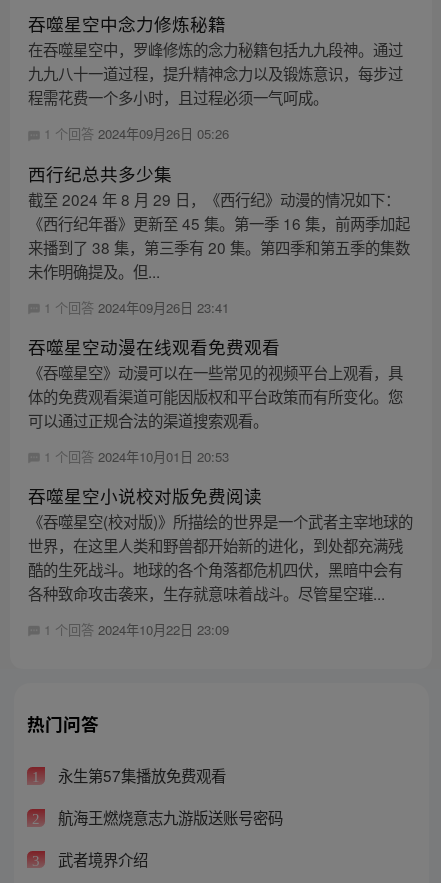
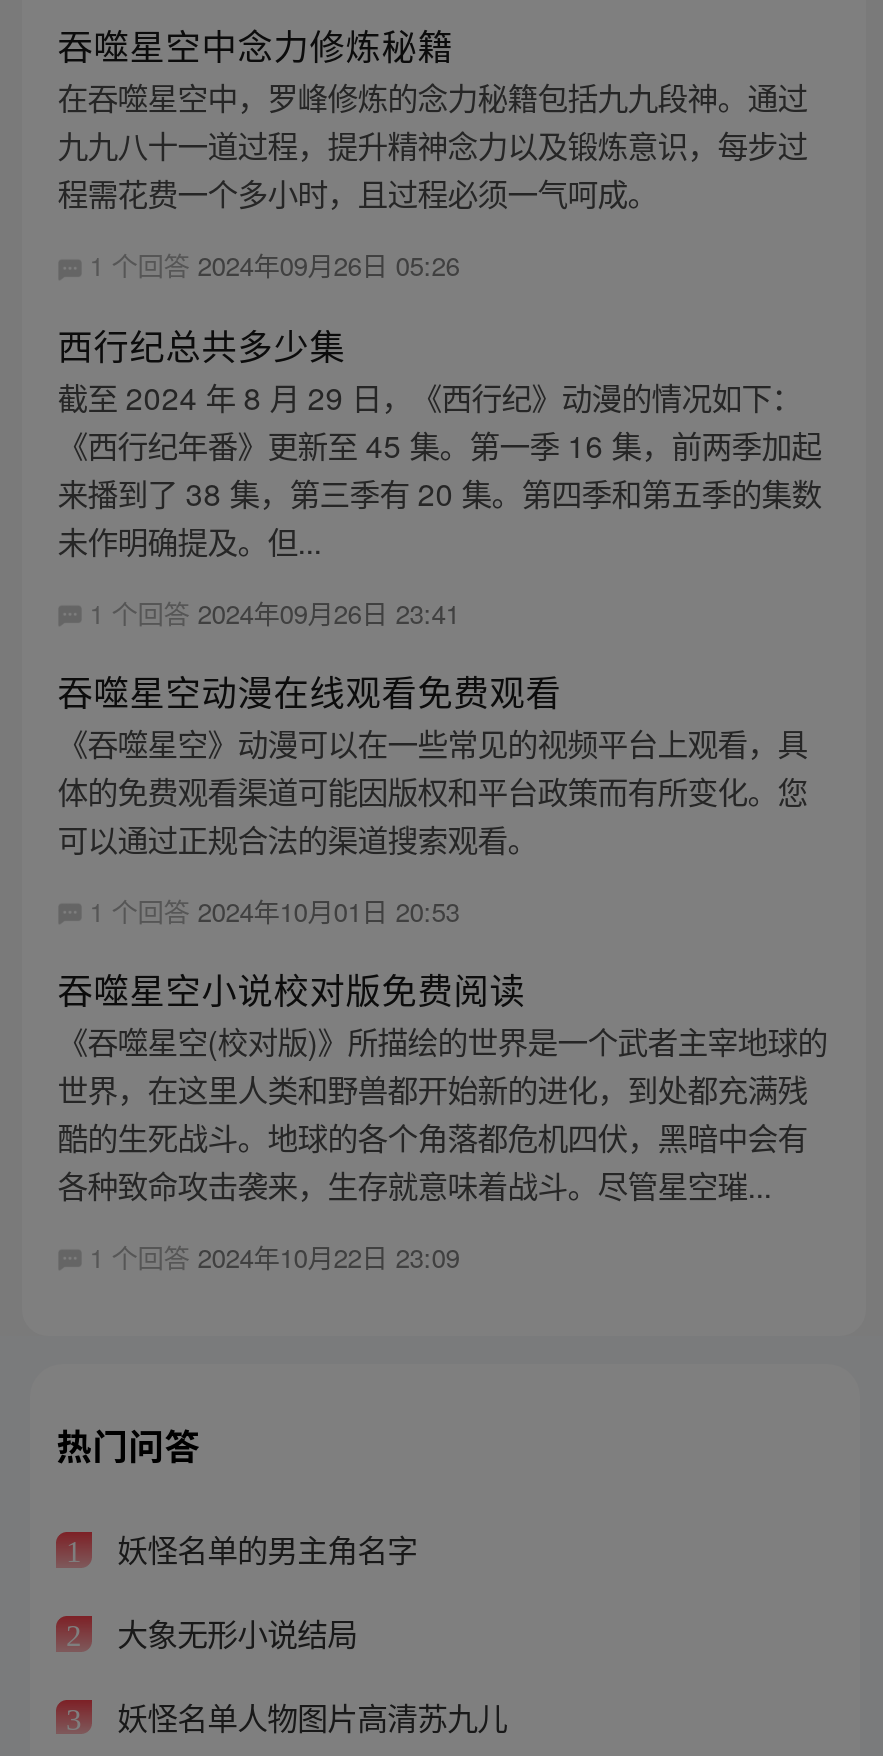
- 永生第57集播放免费观看
+ 妖怪名单的男主角名字

- 航海王燃烧意志九游版送账号密码
+ 大象无形小说结局

- 武者境界介绍
+ 妖怪名单人物图片高清苏九儿
